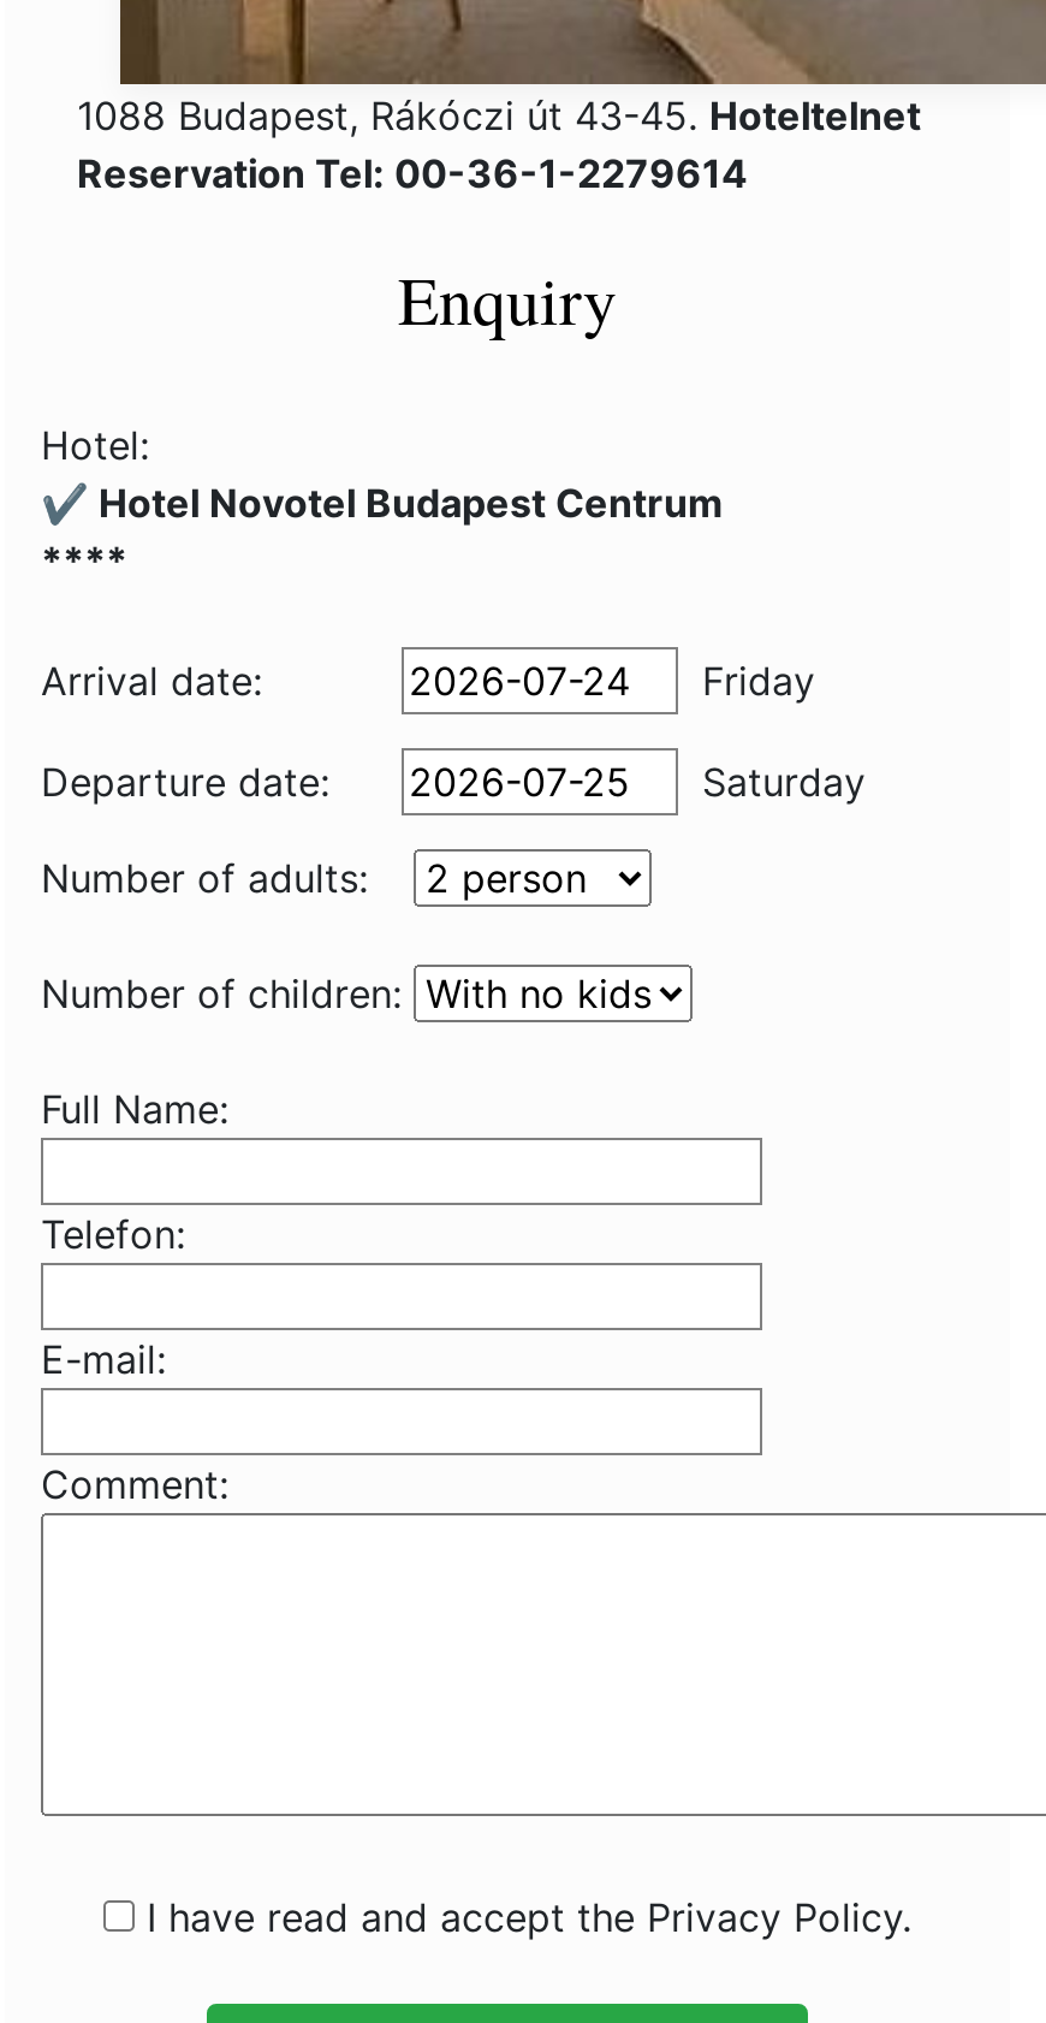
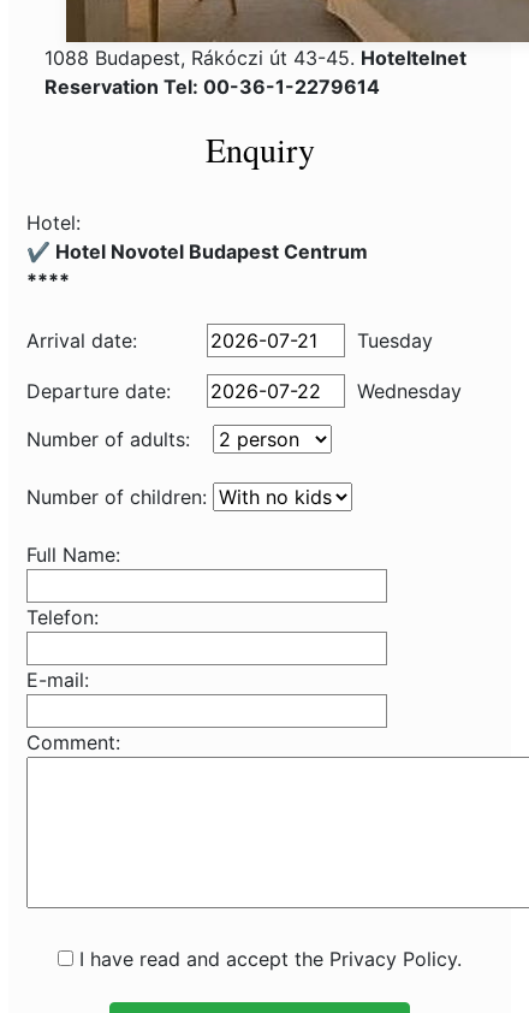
- Friday
+ Tuesday

- Saturday
+ Wednesday
